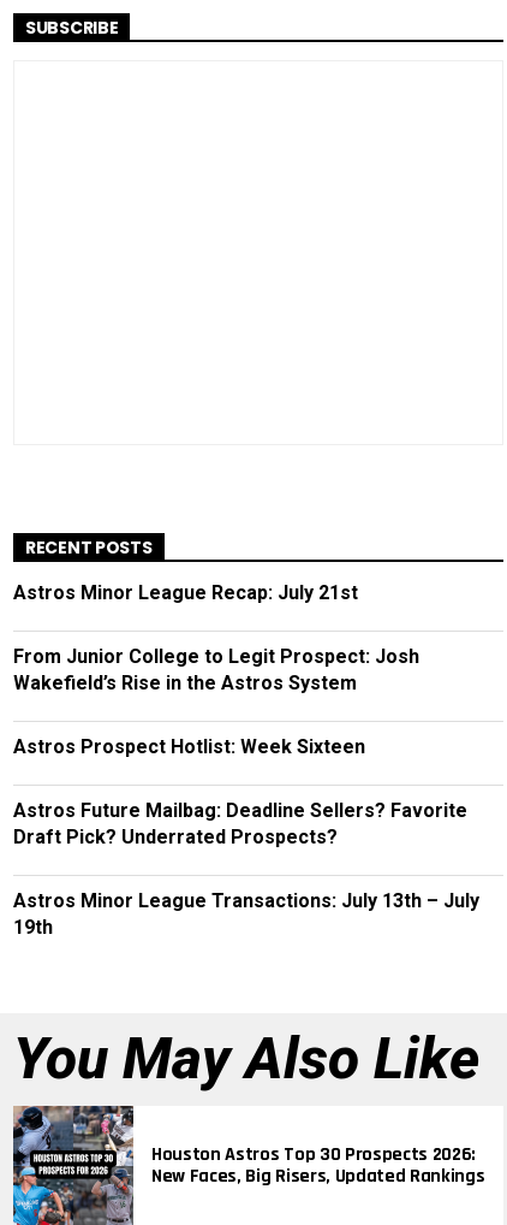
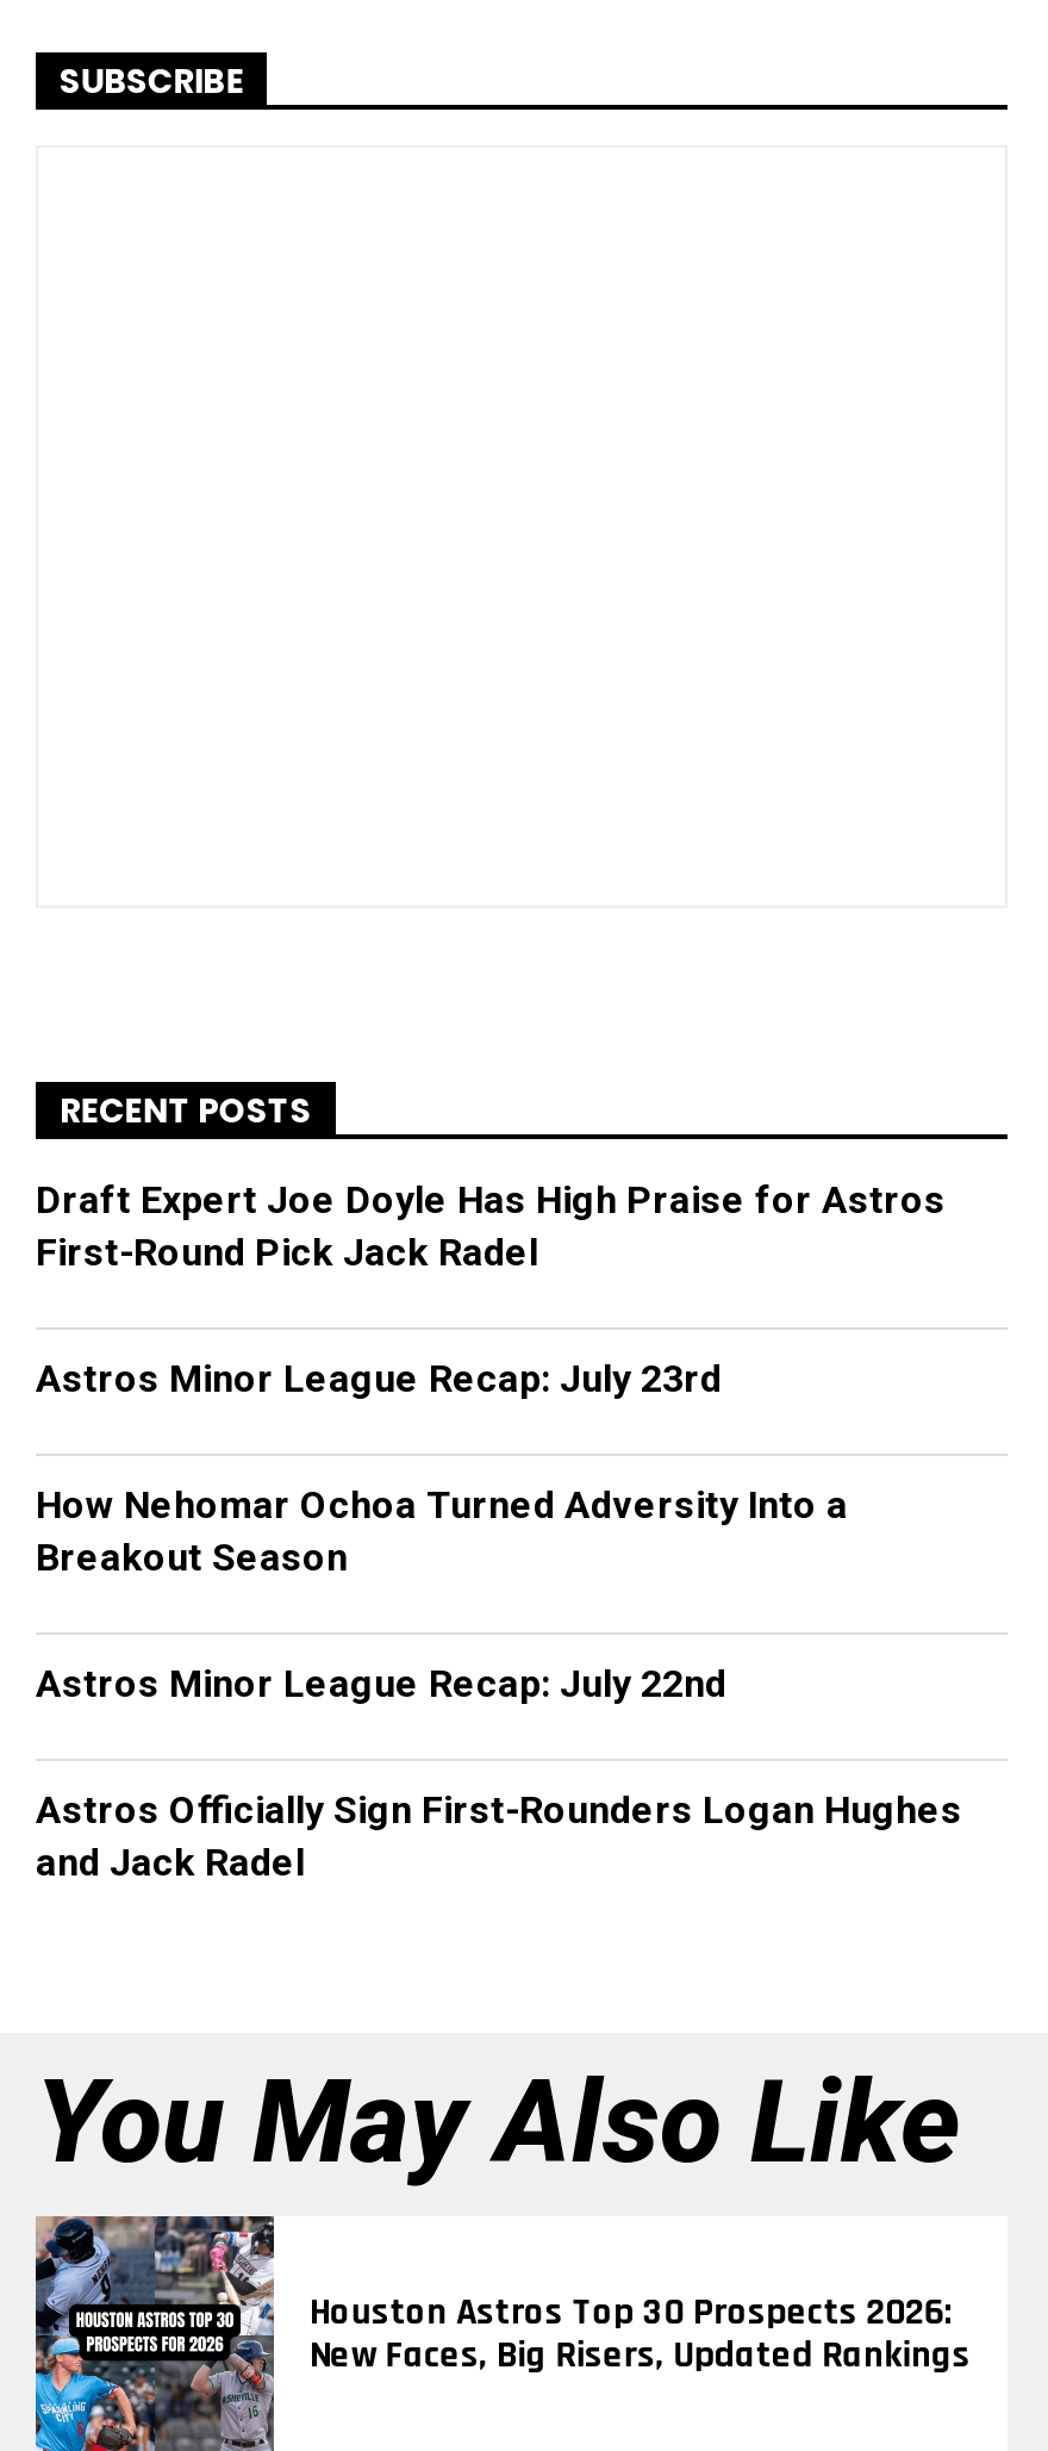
- Astros Minor League Recap: July 21st
+ Draft Expert Joe Doyle Has High Praise for Astros
+ First-Round Pick Jack Radel

- From Junior College to Legit Prospect: Josh
- Wakefield’s Rise in the Astros System
+ Astros Minor League Recap: July 23rd

- Astros Prospect Hotlist: Week Sixteen
+ How Nehomar Ochoa Turned Adversity Into a
+ Breakout Season

- Astros Future Mailbag: Deadline Sellers? Favorite
- Draft Pick? Underrated Prospects?
+ Astros Minor League Recap: July 22nd

- Astros Minor League Transactions: July 13th – July
- 19th
+ Astros Officially Sign First-Rounders Logan Hughes
+ and Jack Radel
